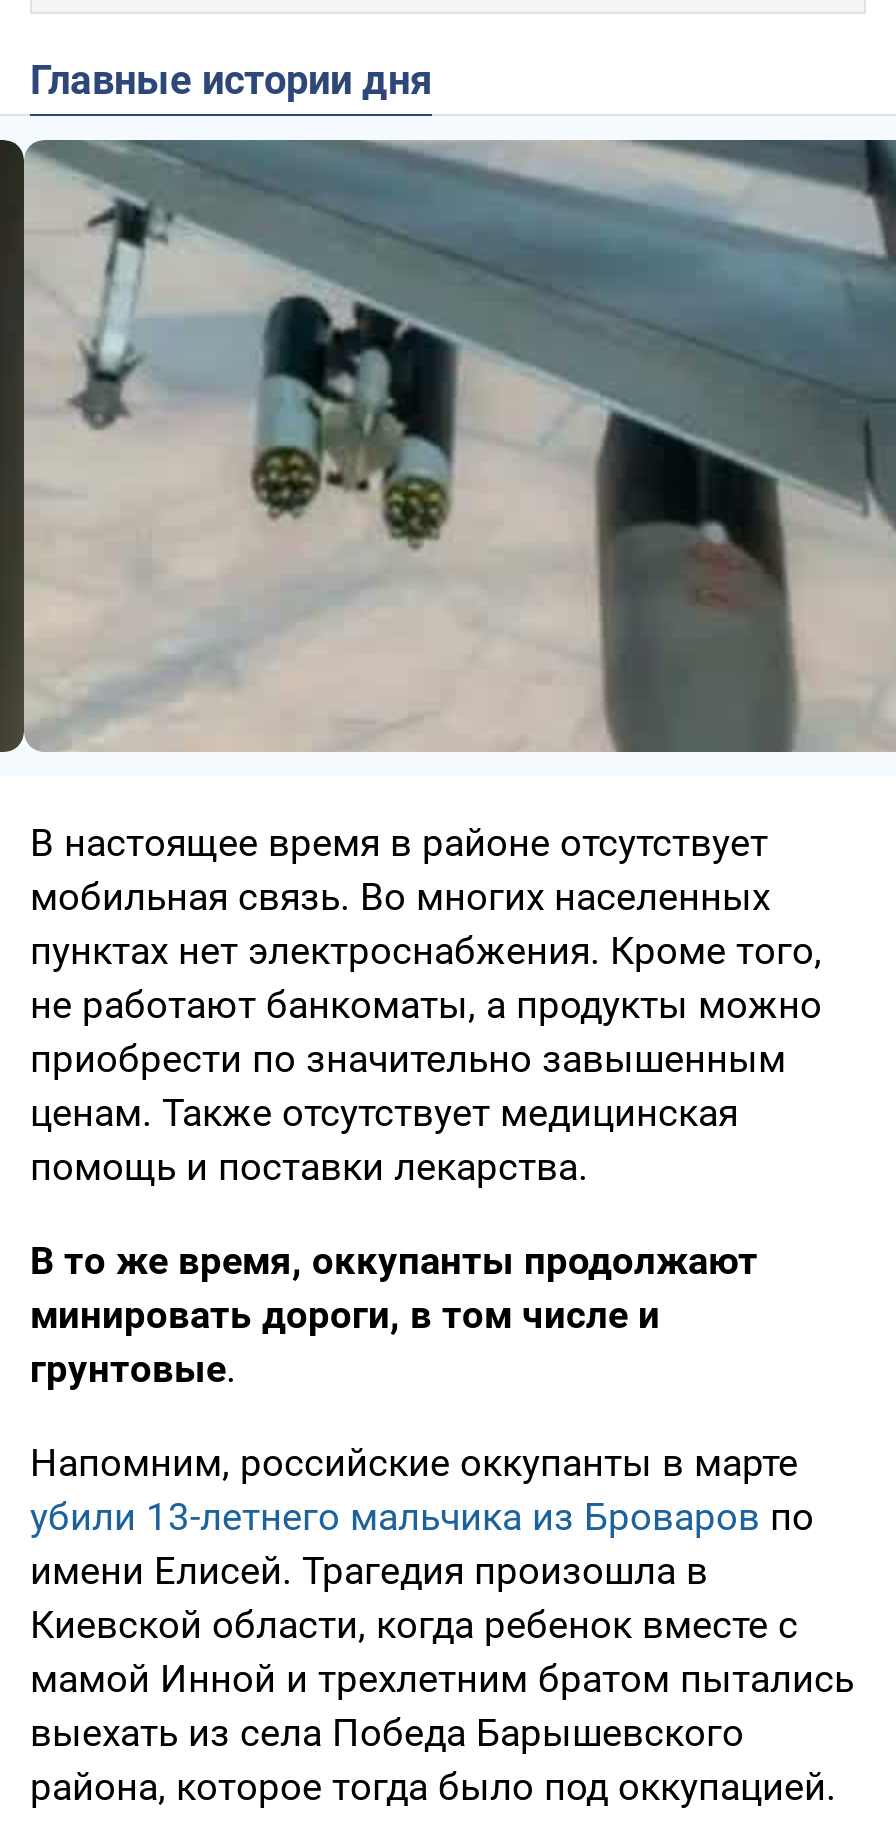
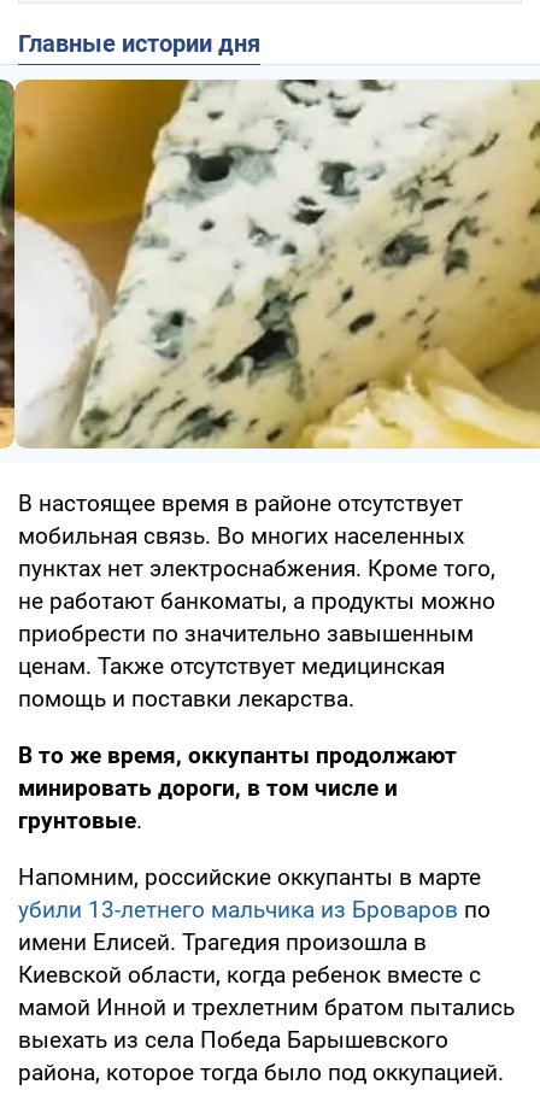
- [image]
+ [image]
